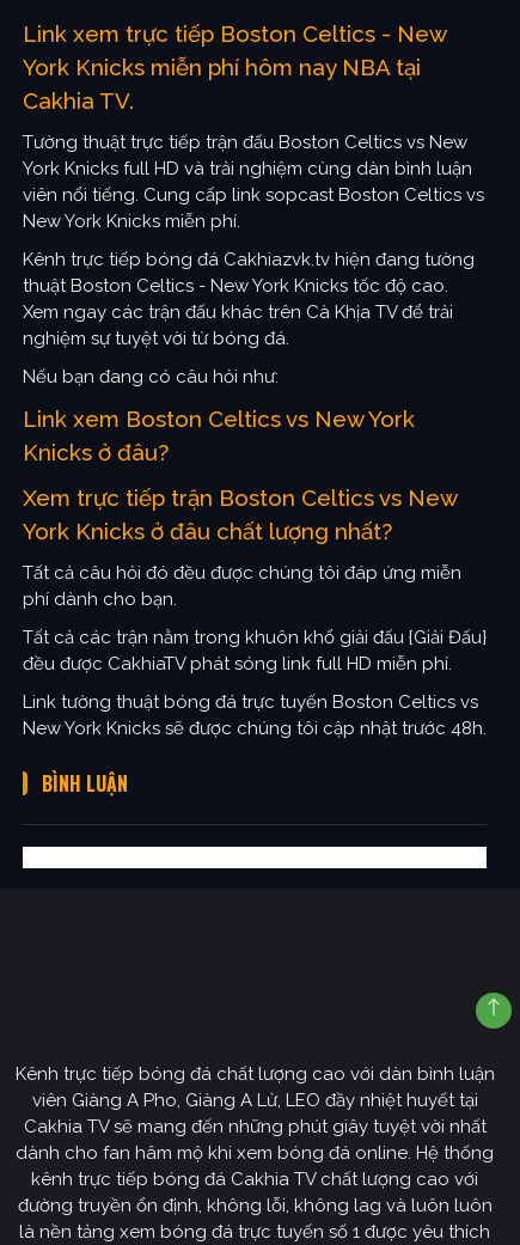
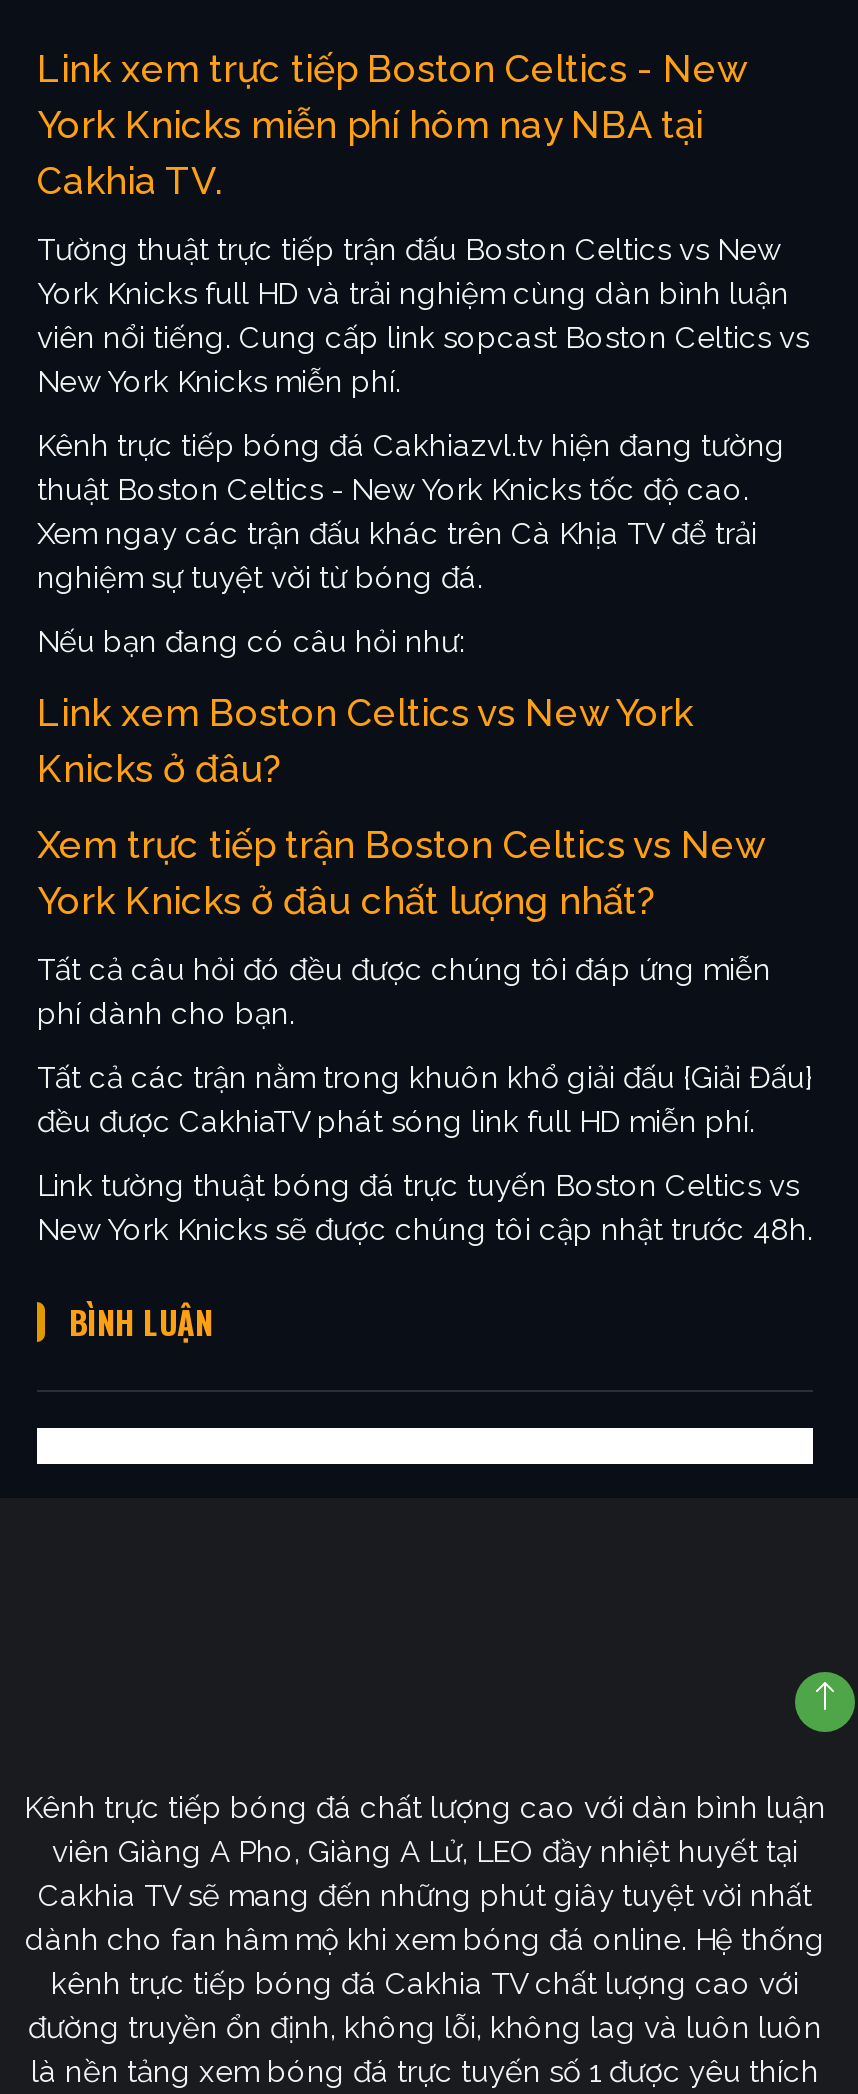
- Kênh trực tiếp bóng đá Cakhiazvk.tv hiện đang tường
+ Kênh trực tiếp bóng đá Cakhiazvl.tv hiện đang tường
